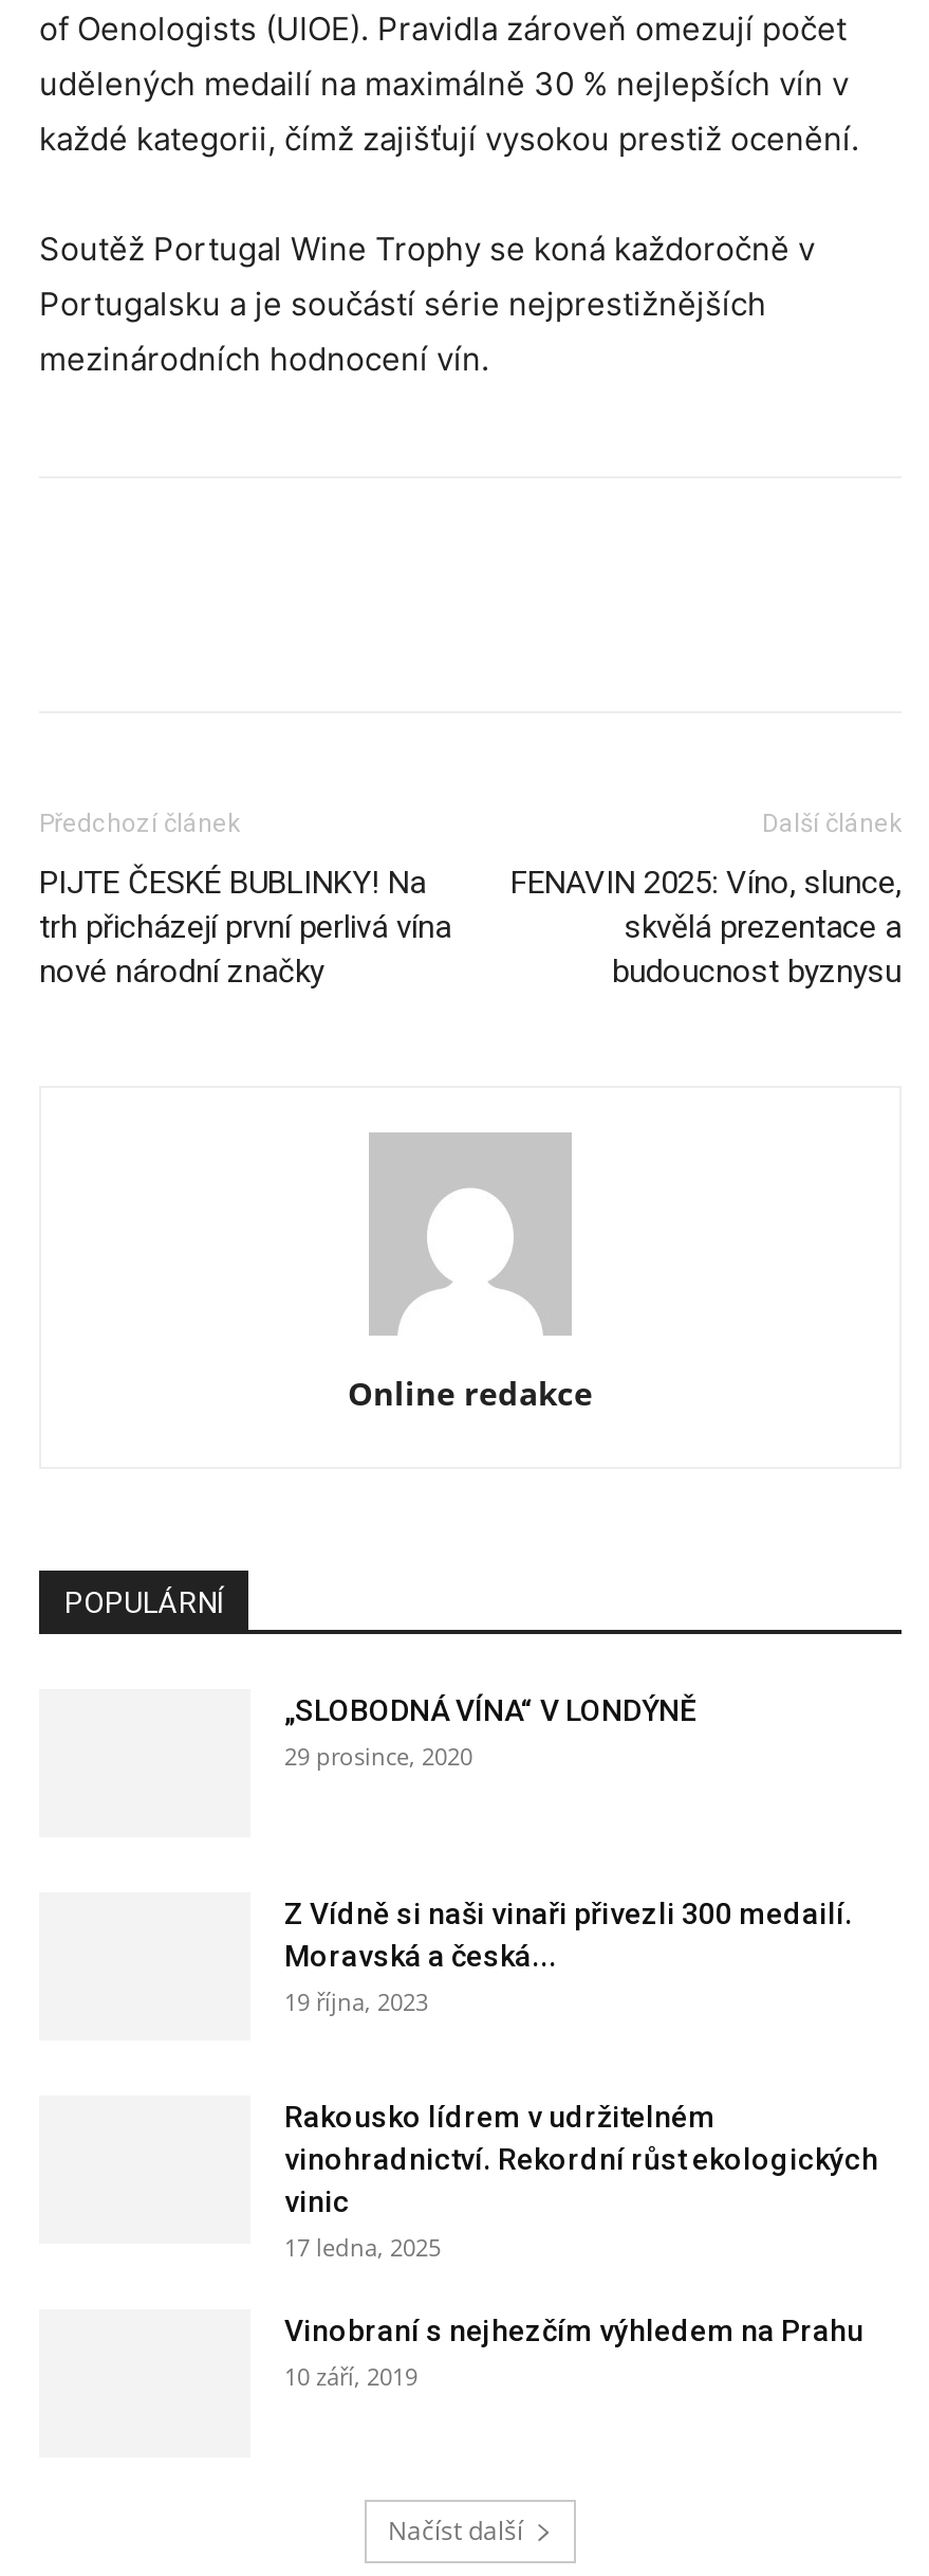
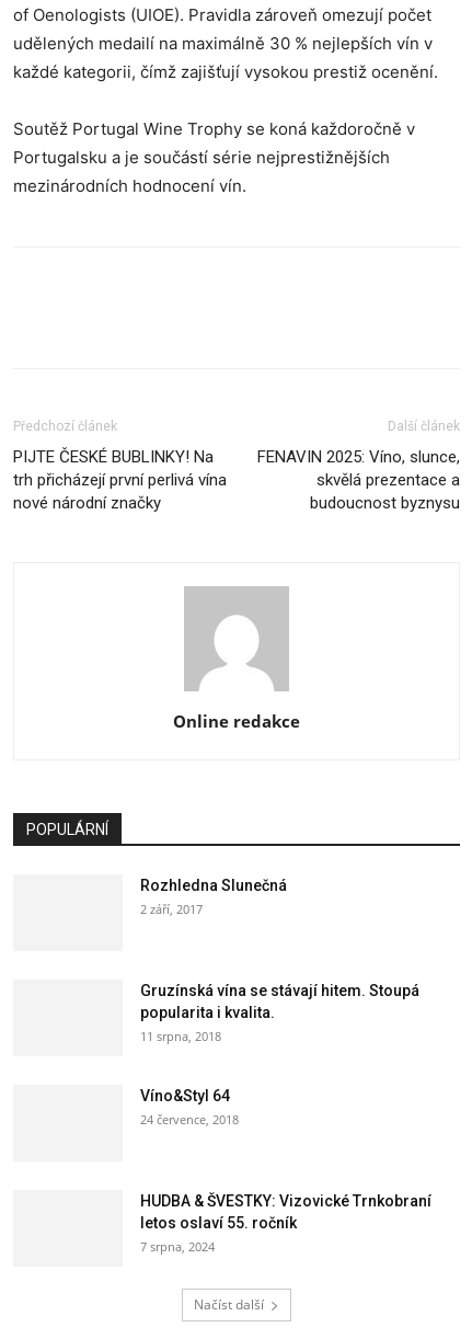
- „SLOBODNÁ VÍNA“ V LONDÝNĚ
- 29 prosince, 2020
+ Rozhledna Slunečná
+ 2 září, 2017

- Z Vídně si naši vinaři přivezli 300 medailí.
- Moravská a česká...
- 19 října, 2023
+ Gruzínská vína se stávají hitem. Stoupá
+ popularita i kvalita.
+ 11 srpna, 2018

- Rakousko lídrem v udržitelném
- vinohradnictví. Rekordní růst ekologických
- vinic
- 17 ledna, 2025
+ Víno&Styl 64
+ 24 července, 2018

- Vinobraní s nejhezčím výhledem na Prahu
- 10 září, 2019
+ HUDBA & ŠVESTKY: Vizovické Trnkobraní
+ letos oslaví 55. ročník
+ 7 srpna, 2024
